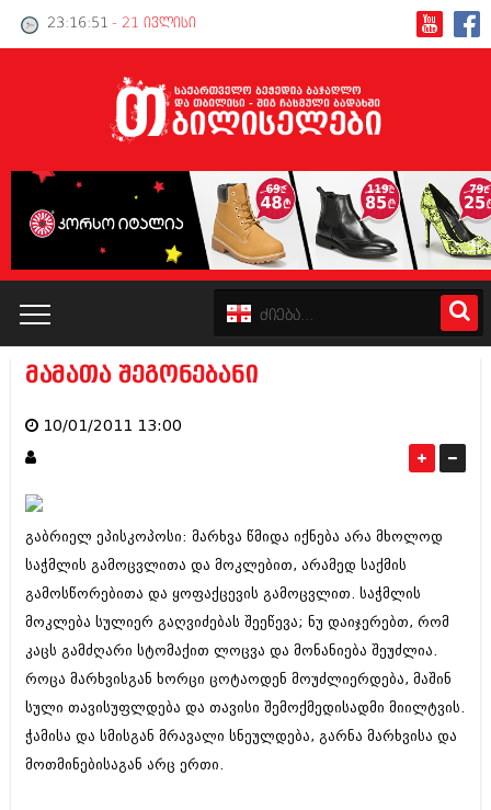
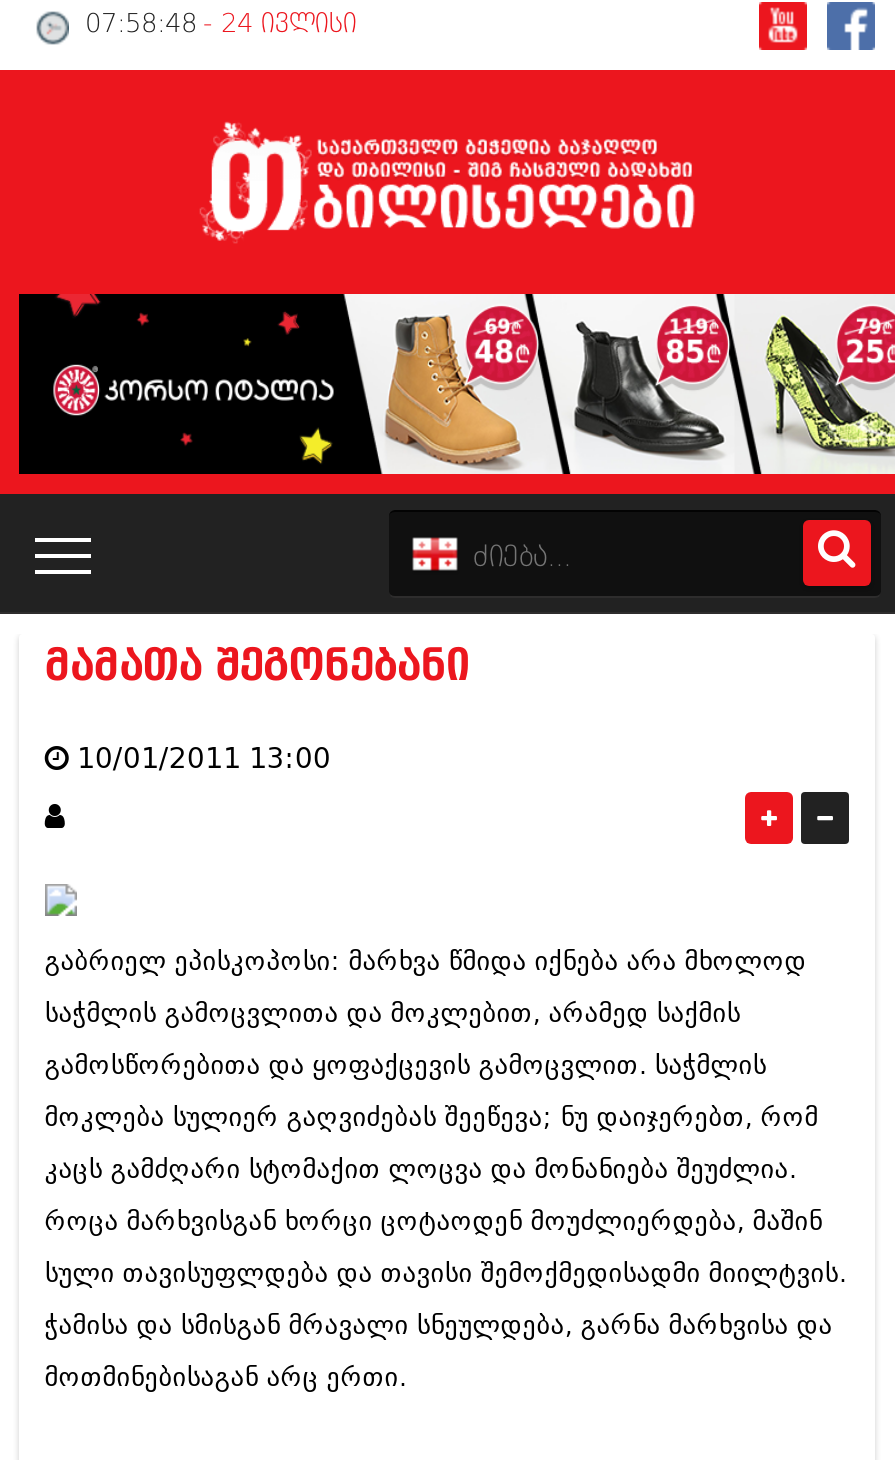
- 23:16:51 - 21 ივლისი
+ 07:58:48 - 24 ივლისი
